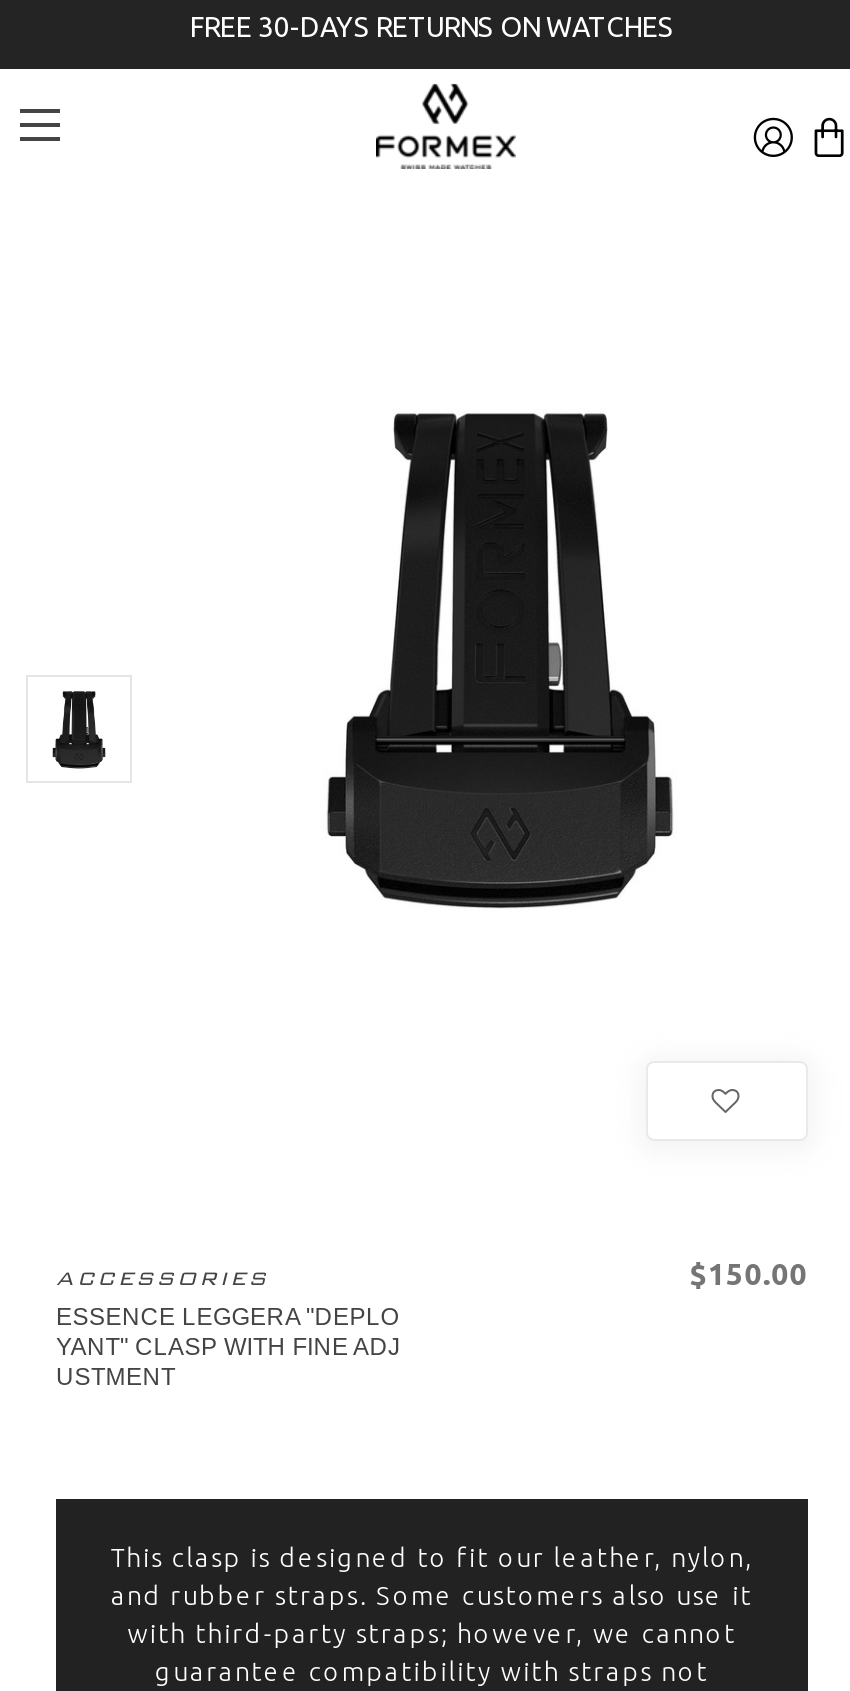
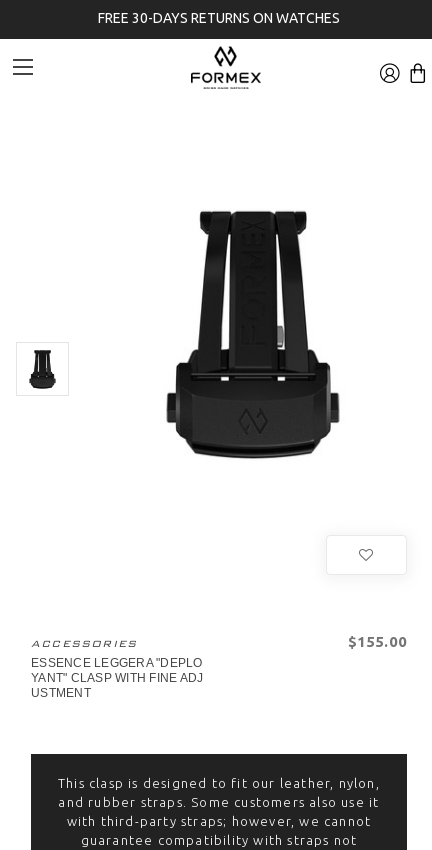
- $‌150.00
+ $‌155.00
